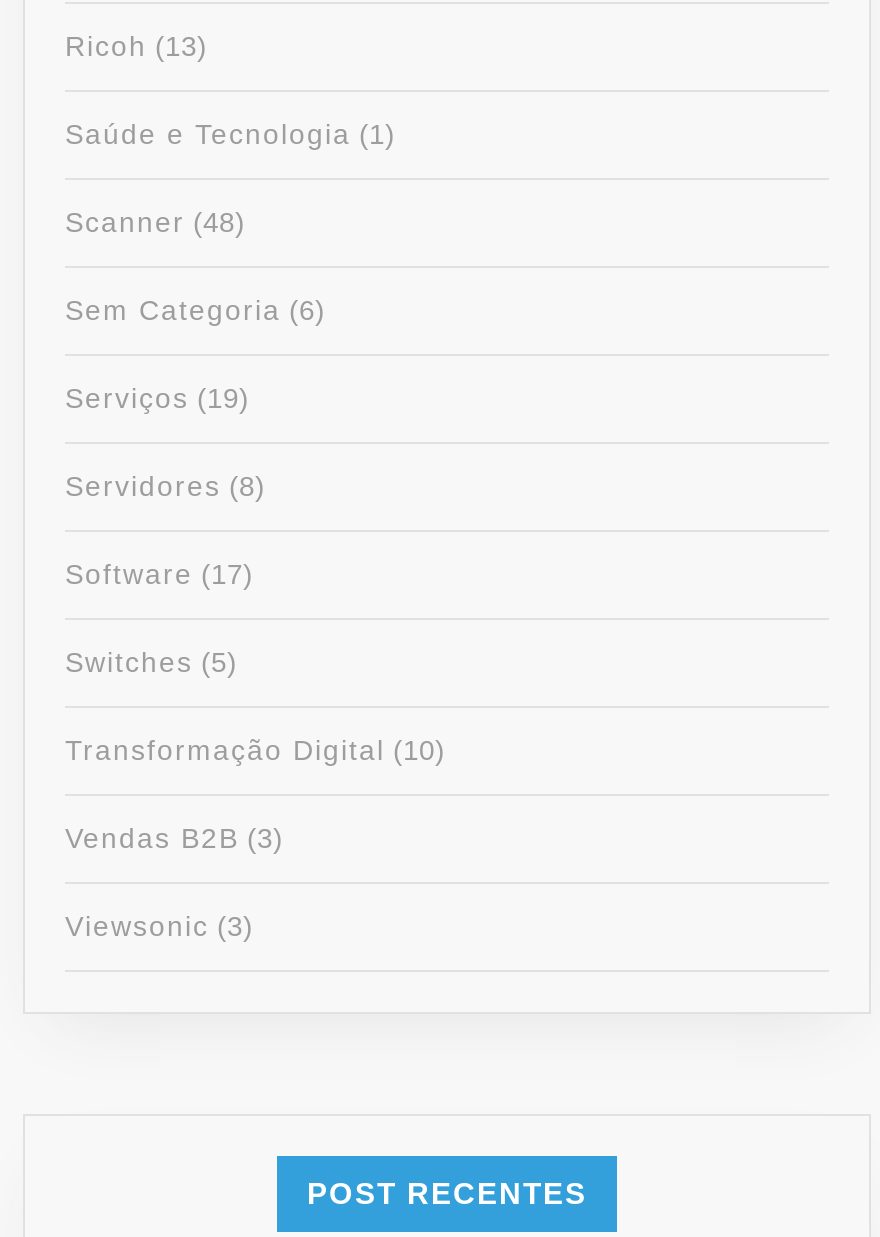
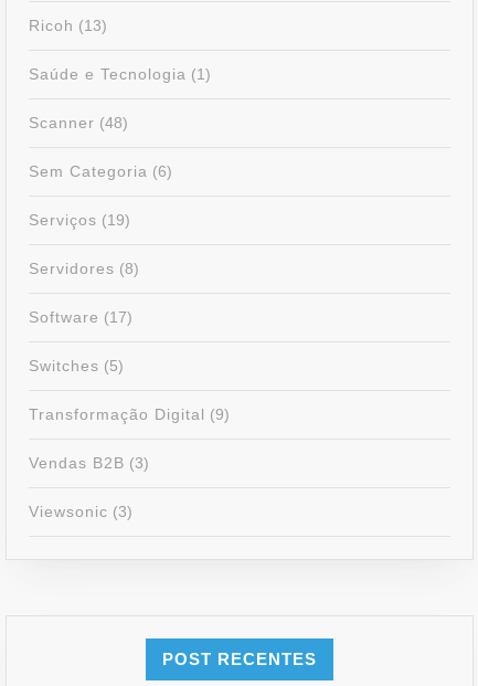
- Transformação Digital (10)
+ Transformação Digital (9)
